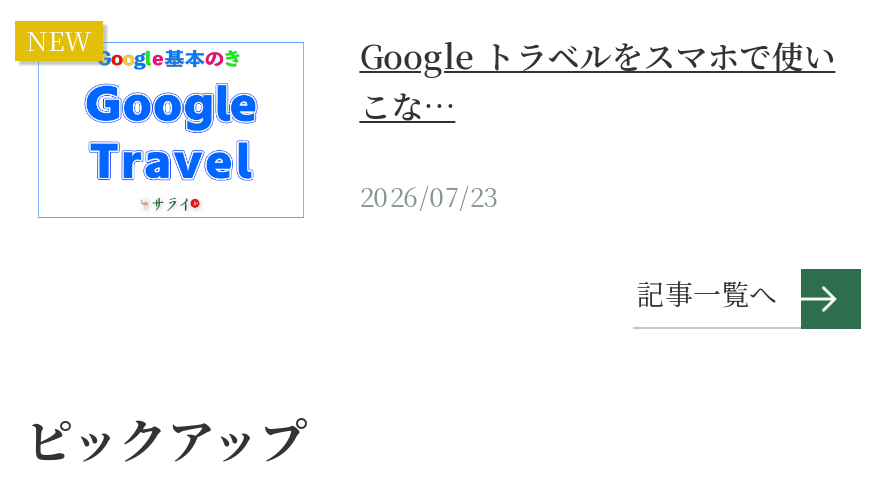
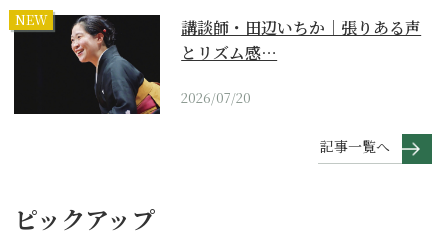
- [image]
- Google トラベルをスマホで使い
- こな…
+ [image]
+ 講談師・田辺いちか｜張りある声
+ とリズム感…

- 2026/07/23
+ 2026/07/20
